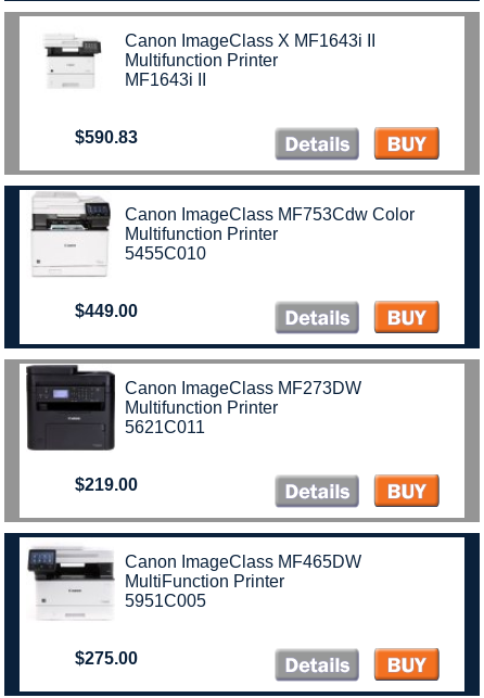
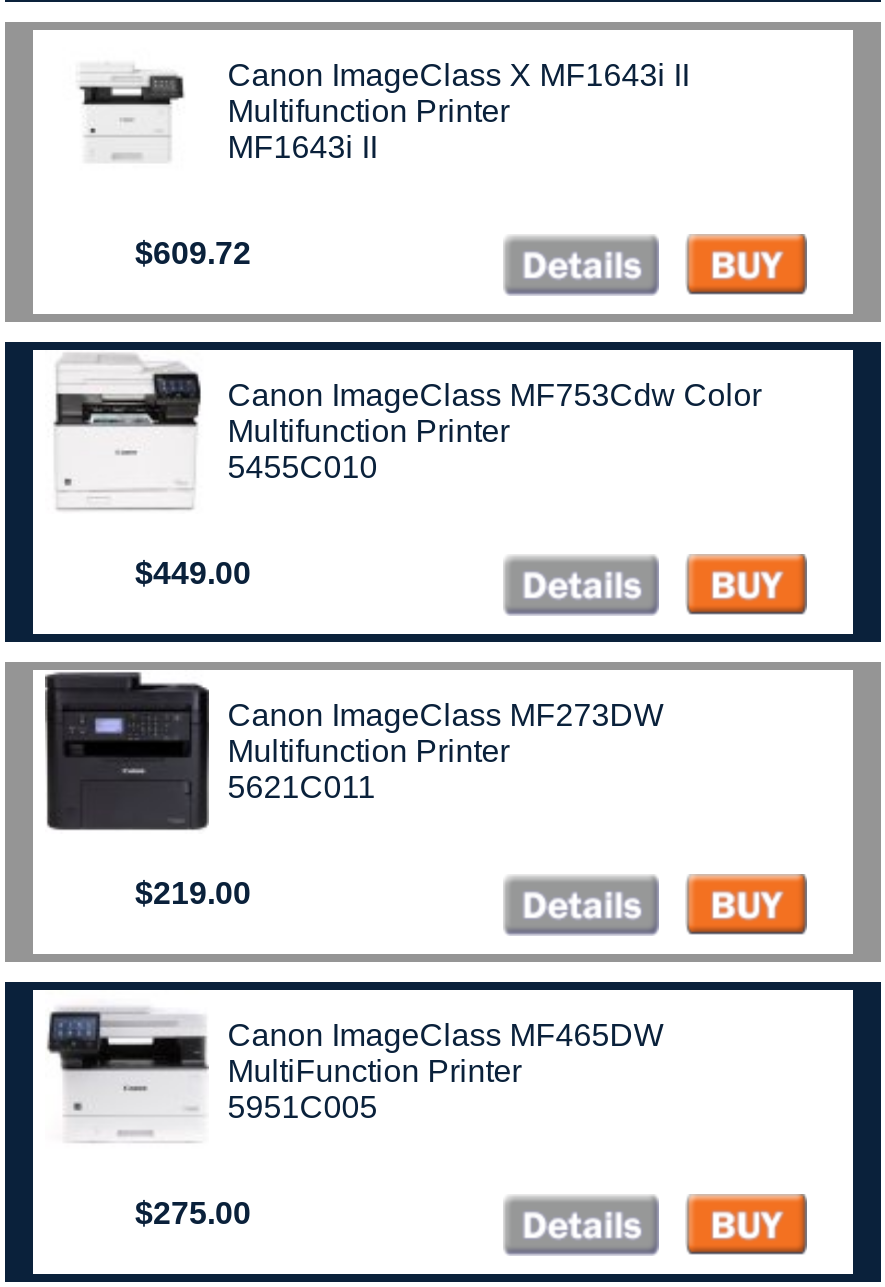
- $590.83
+ $609.72
